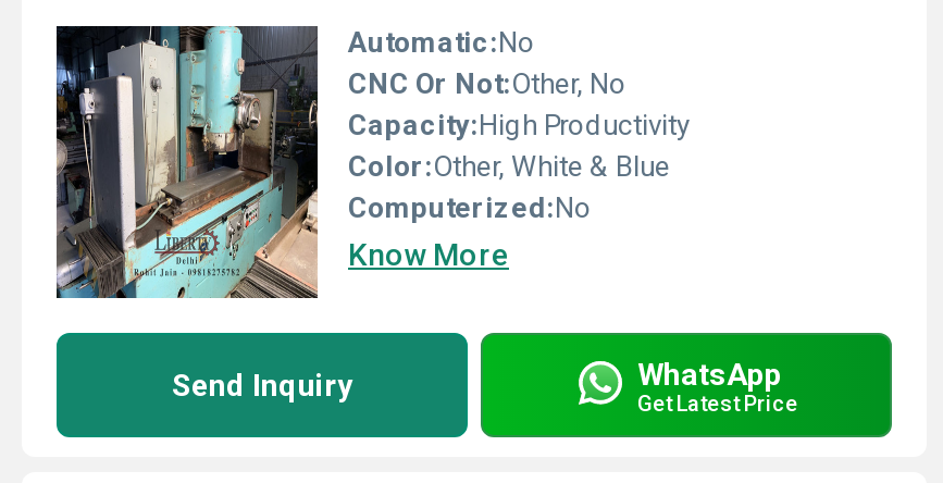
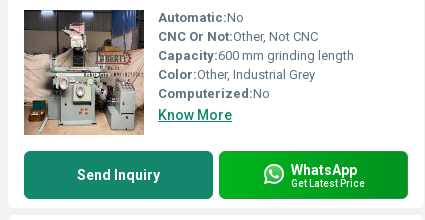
- [image]
- CNC Or Not:Other, No
- Capacity:High Productivity
- Color:Other, White & Blue
+ [image]
+ CNC Or Not:Other, Not CNC
+ Capacity:600 mm grinding length
+ Color:Other, Industrial Grey
